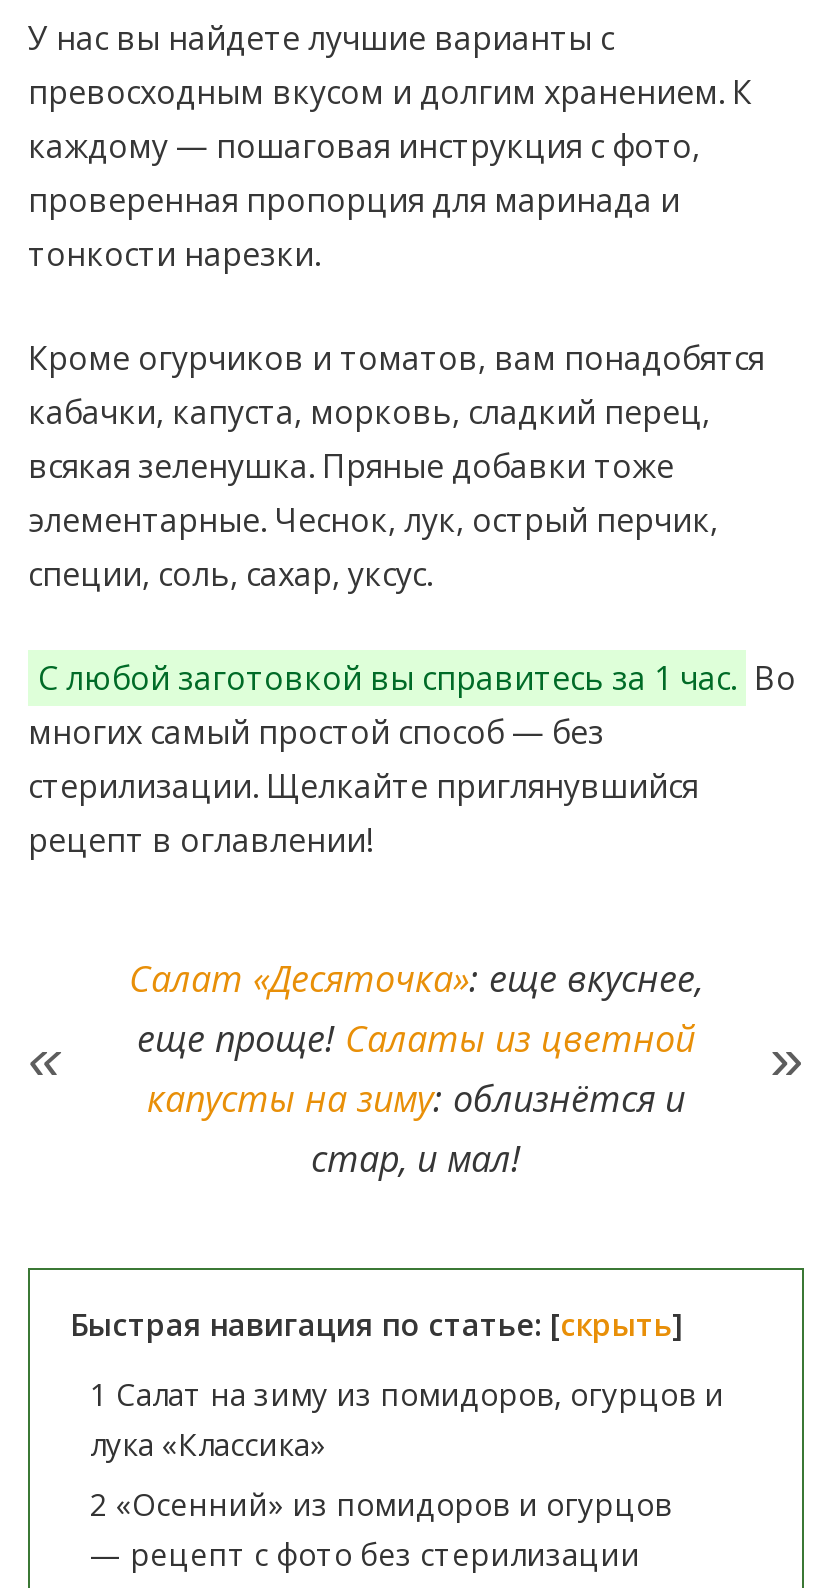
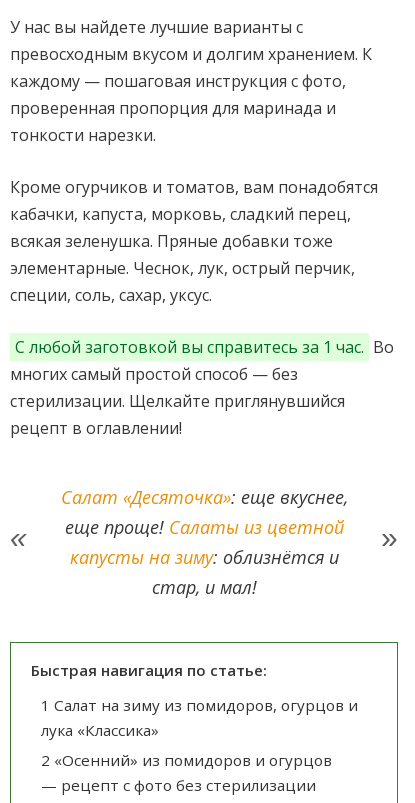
- Быстрая навигация по статье: [скрыть]
+ Быстрая навигация по статье:
